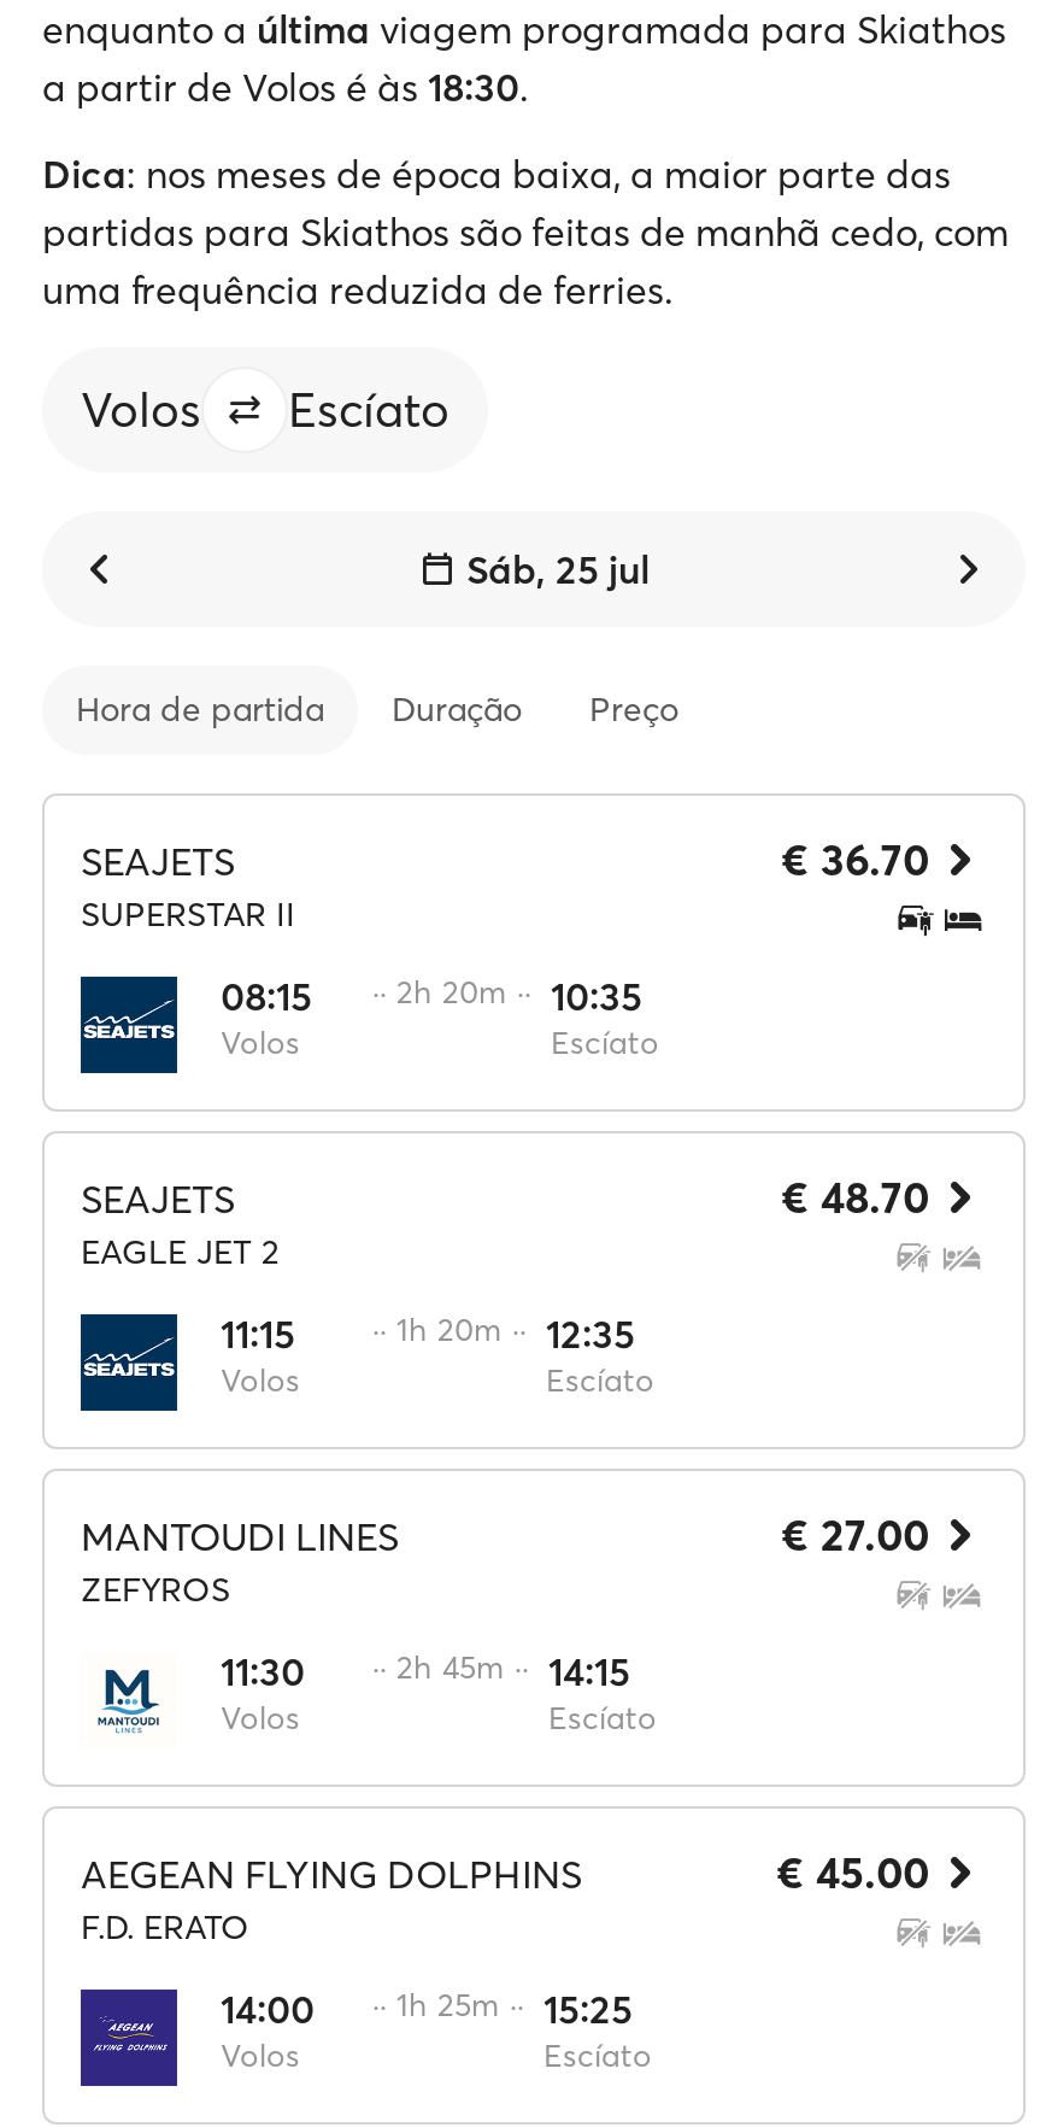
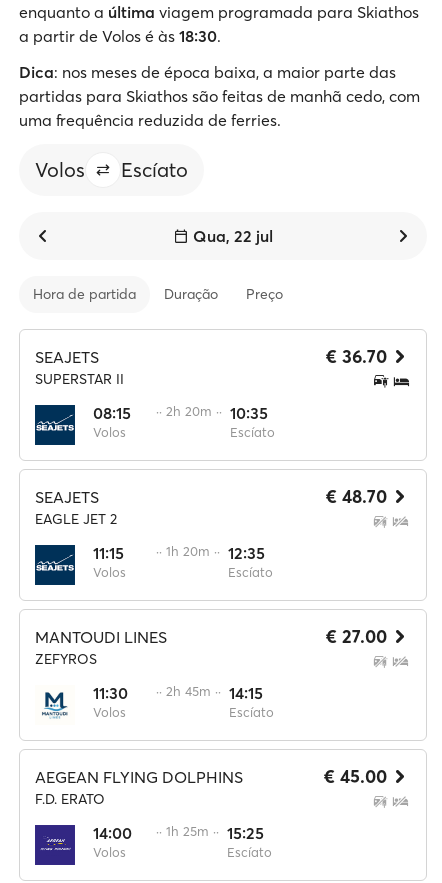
- Sáb, 25 jul
+ Qua, 22 jul
